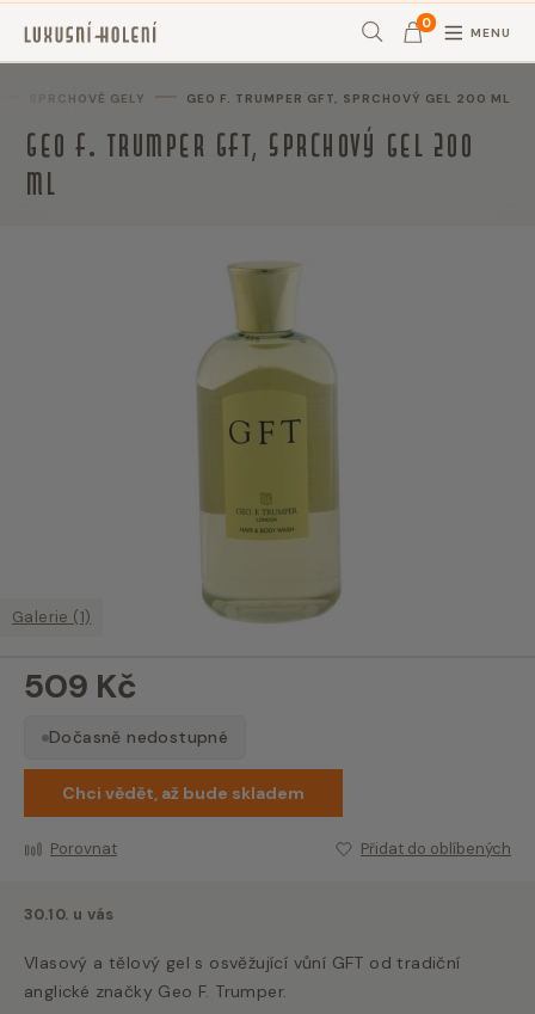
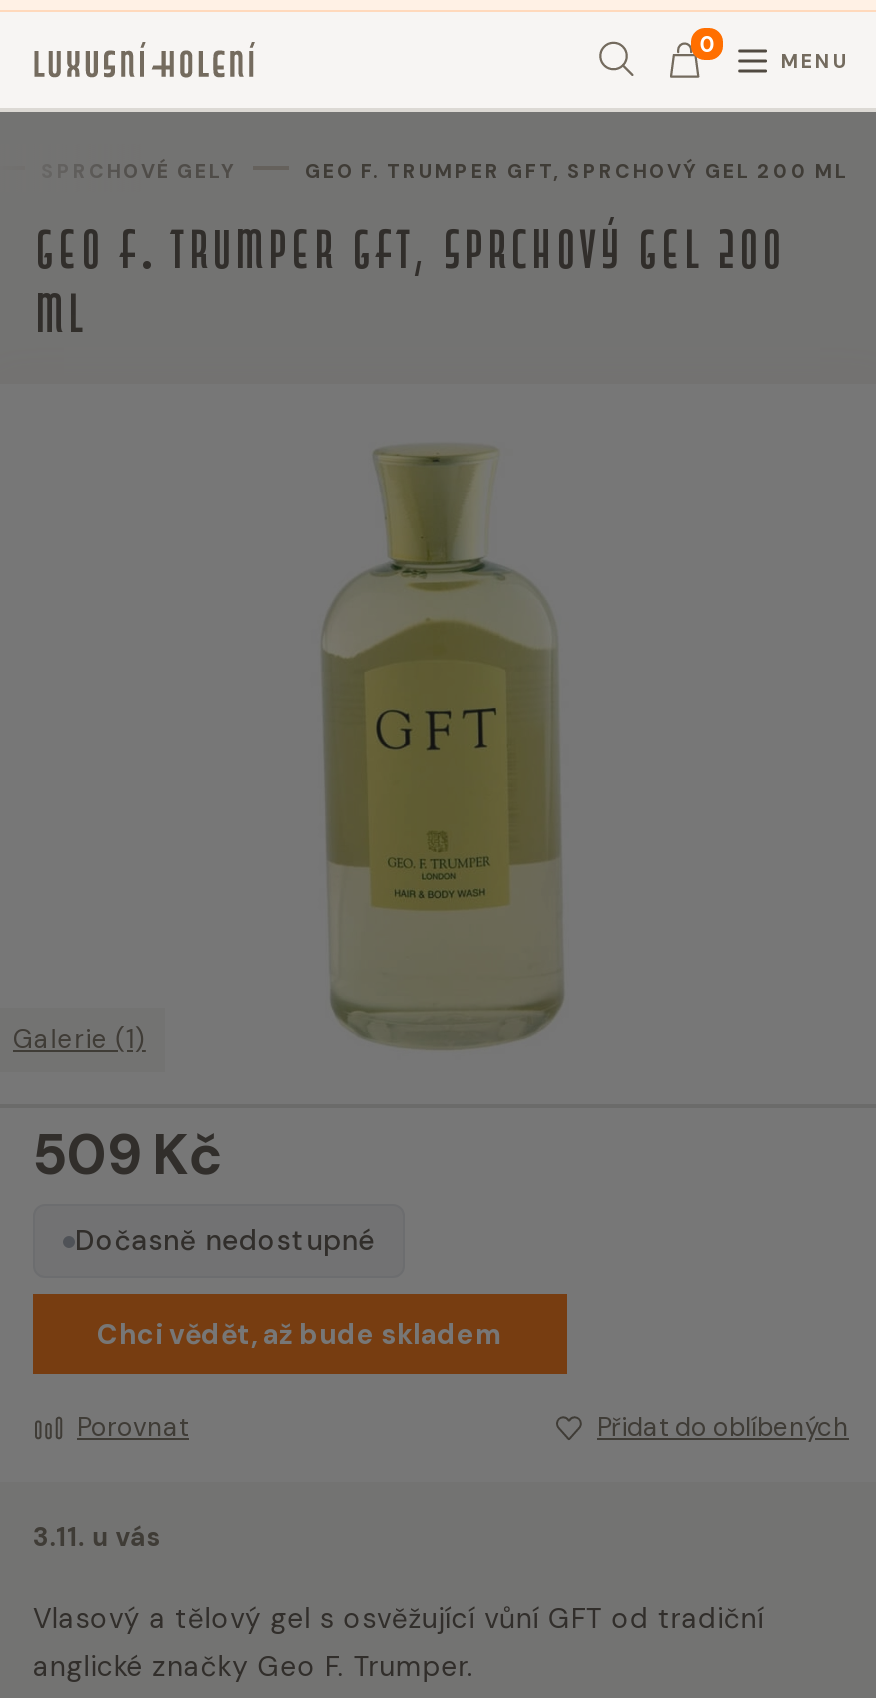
- 30.10. u vás
+ 3.11. u vás
